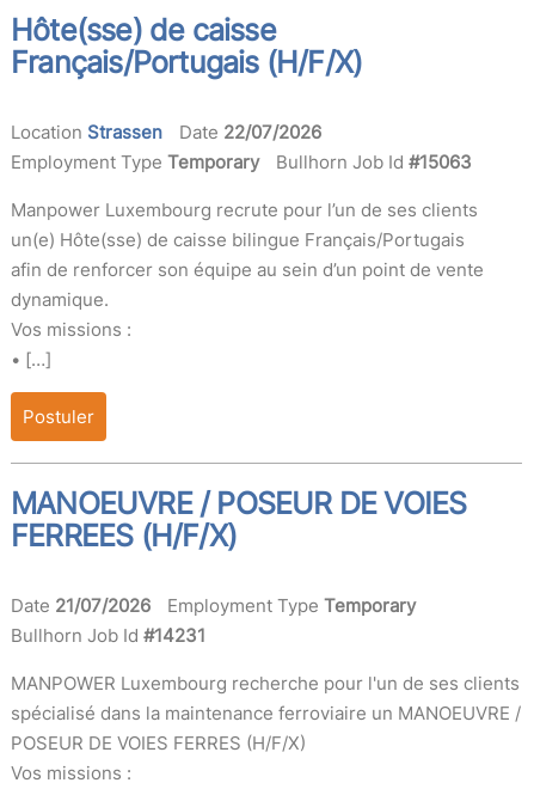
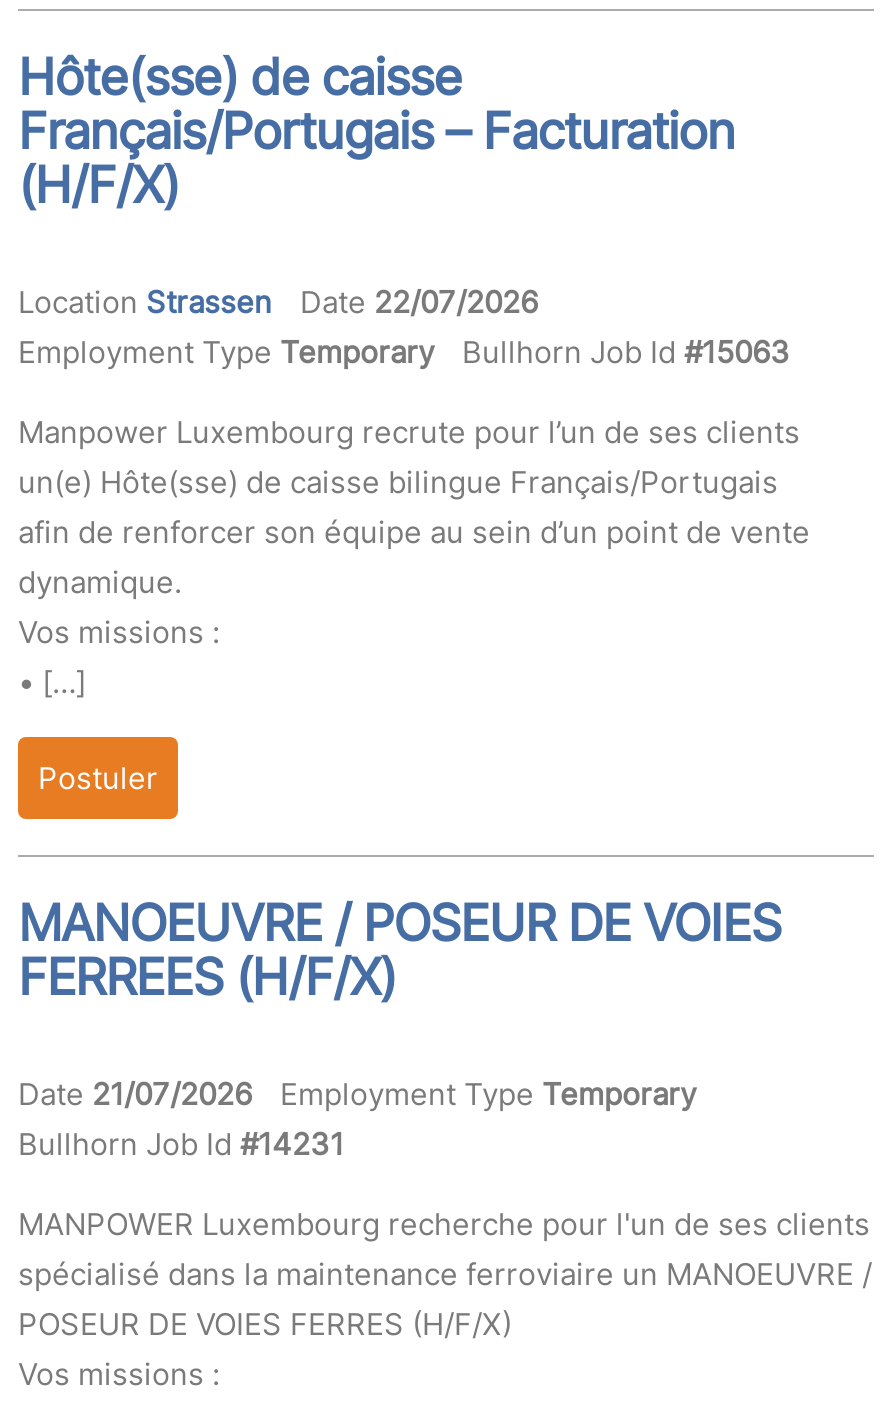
- Français/Portugais (H/F/X)
+ Français/Portugais – Facturation
+ (H/F/X)
